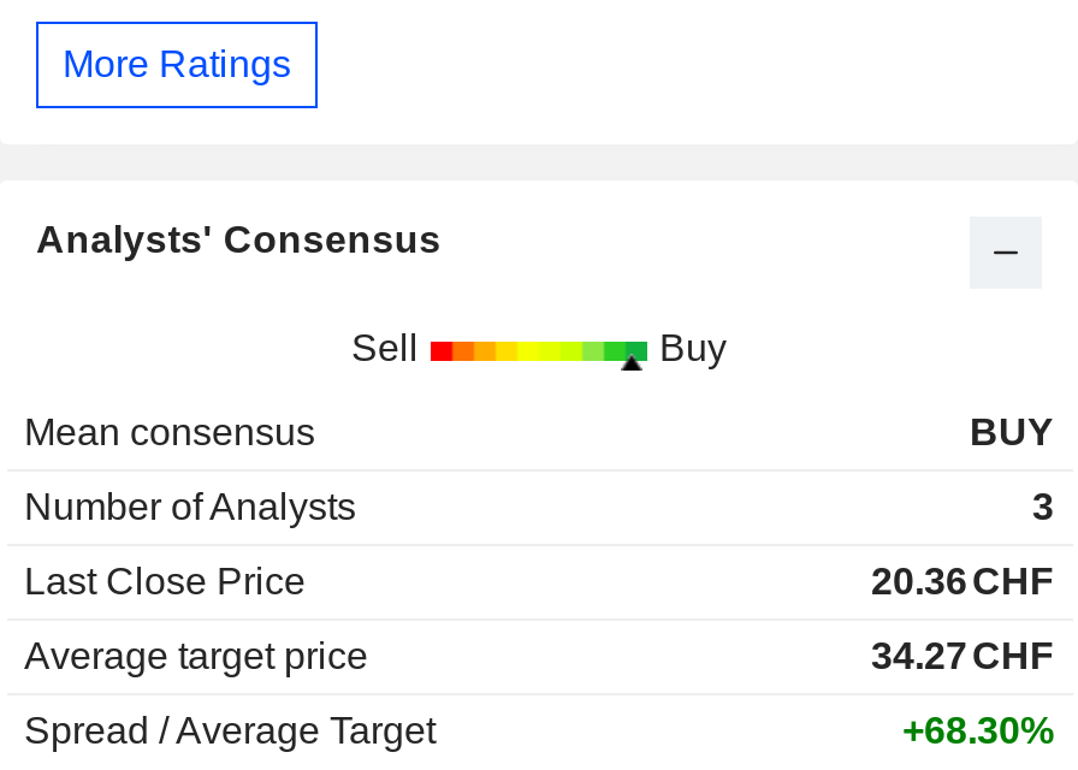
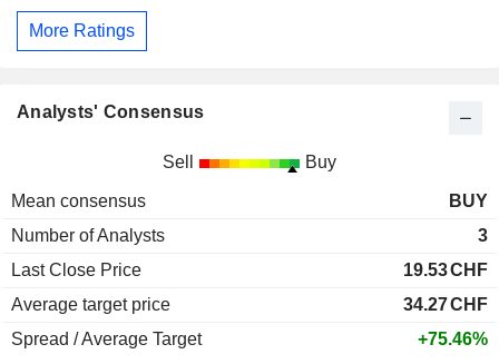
- 20.36 CHF
+ 19.53 CHF

- +68.30%
+ +75.46%
